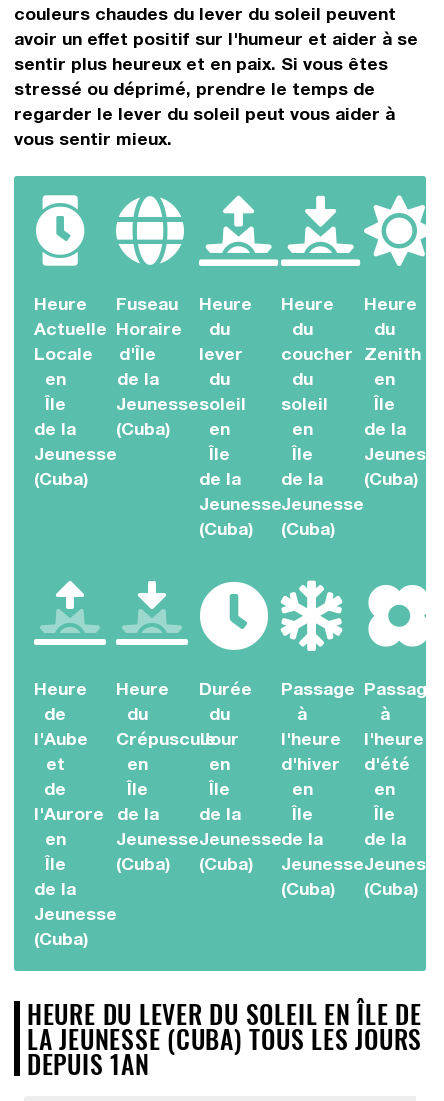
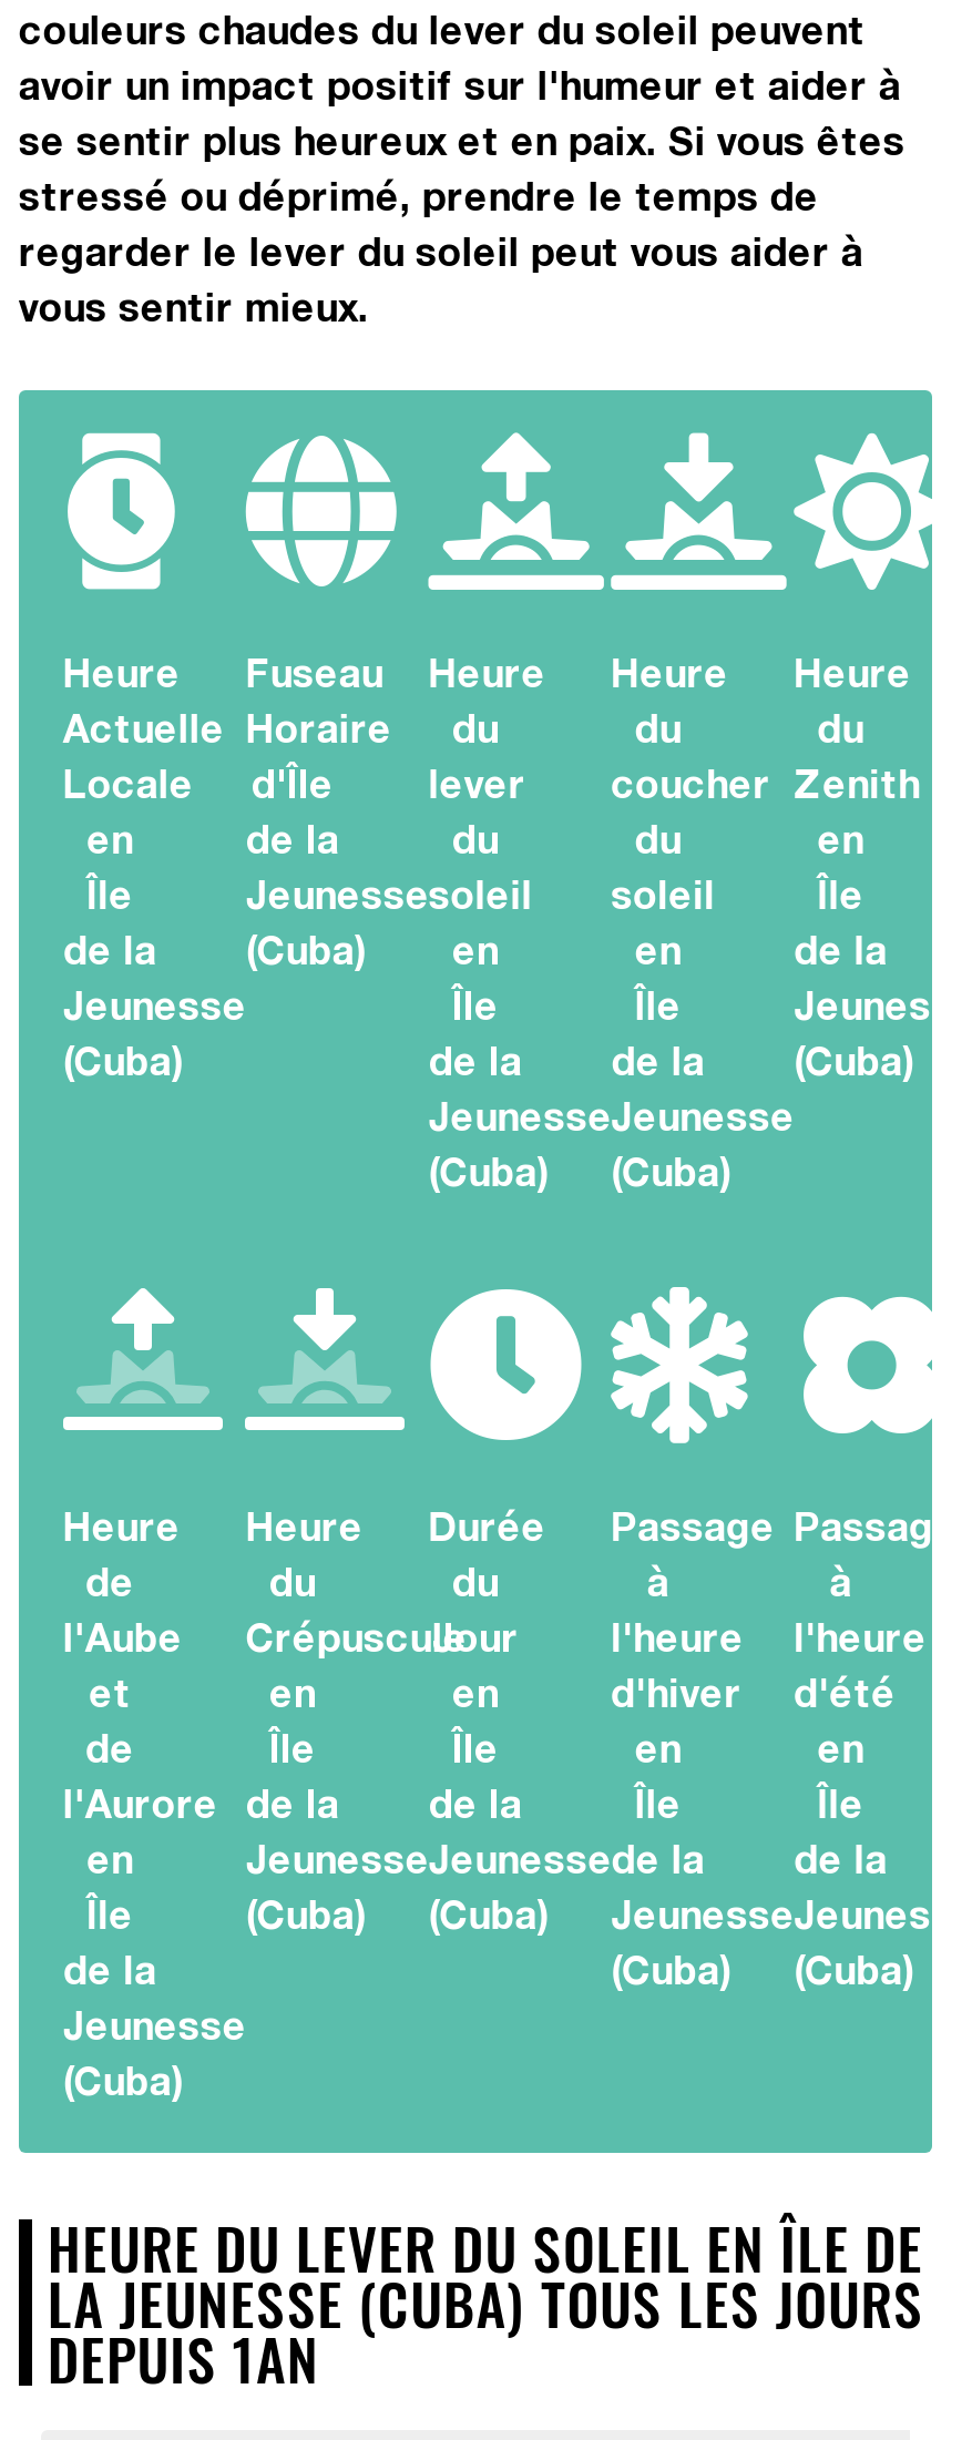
- avoir un effet positif sur l'humeur et aider à se
- sentir plus heureux et en paix. Si vous êtes
+ avoir un impact positif sur l'humeur et aider à
+ se sentir plus heureux et en paix. Si vous êtes
